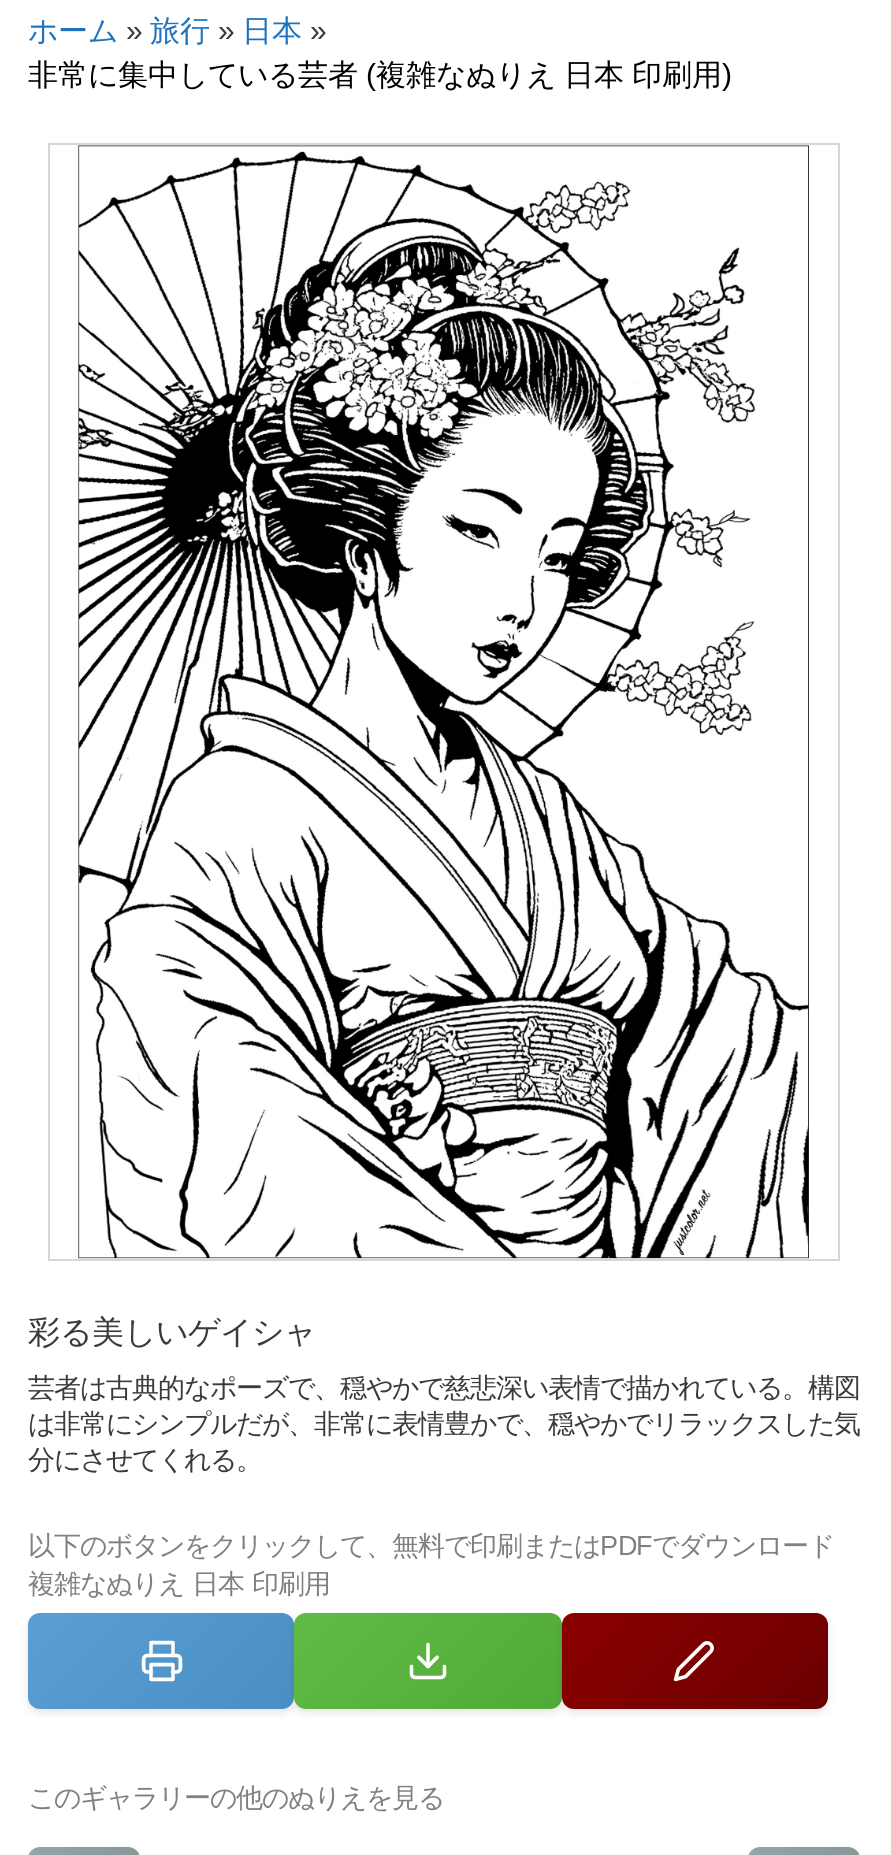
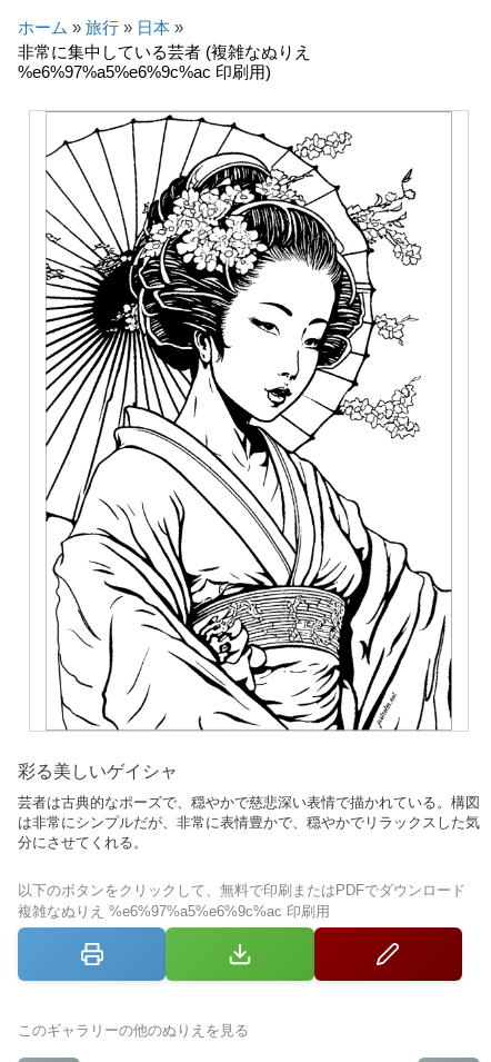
- 非常に集中している芸者 (複雑なぬりえ 日本 印刷用)
+ 非常に集中している芸者 (複雑なぬりえ
+ %e6%97%a5%e6%9c%ac 印刷用)

- 複雑なぬりえ 日本 印刷用
+ 複雑なぬりえ %e6%97%a5%e6%9c%ac 印刷用
